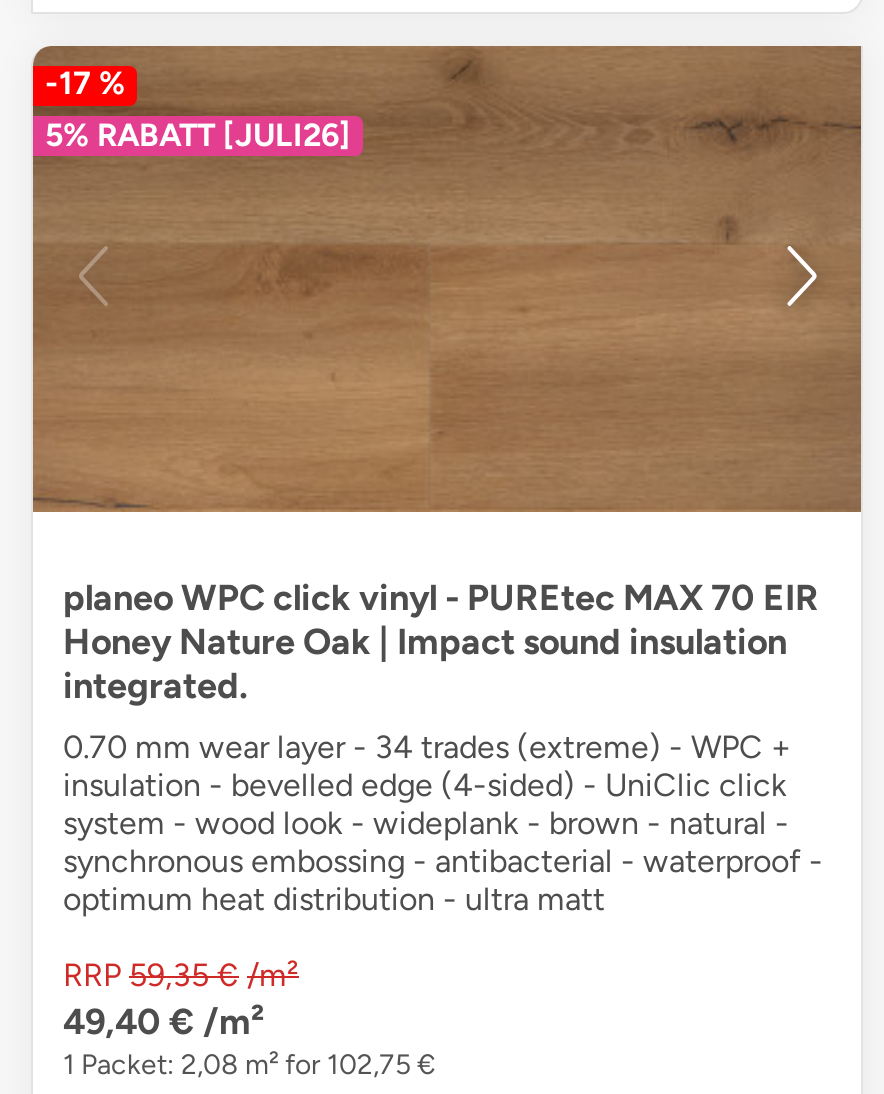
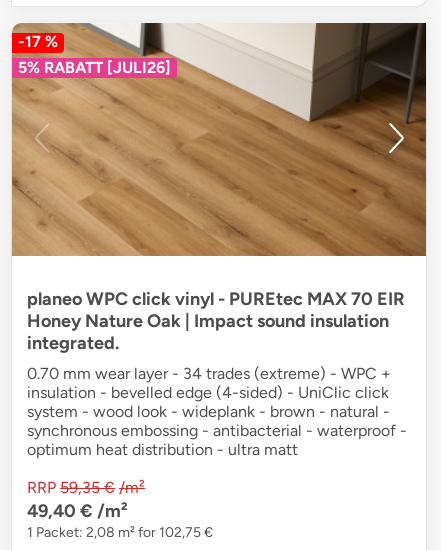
- [image]
+ [image]
